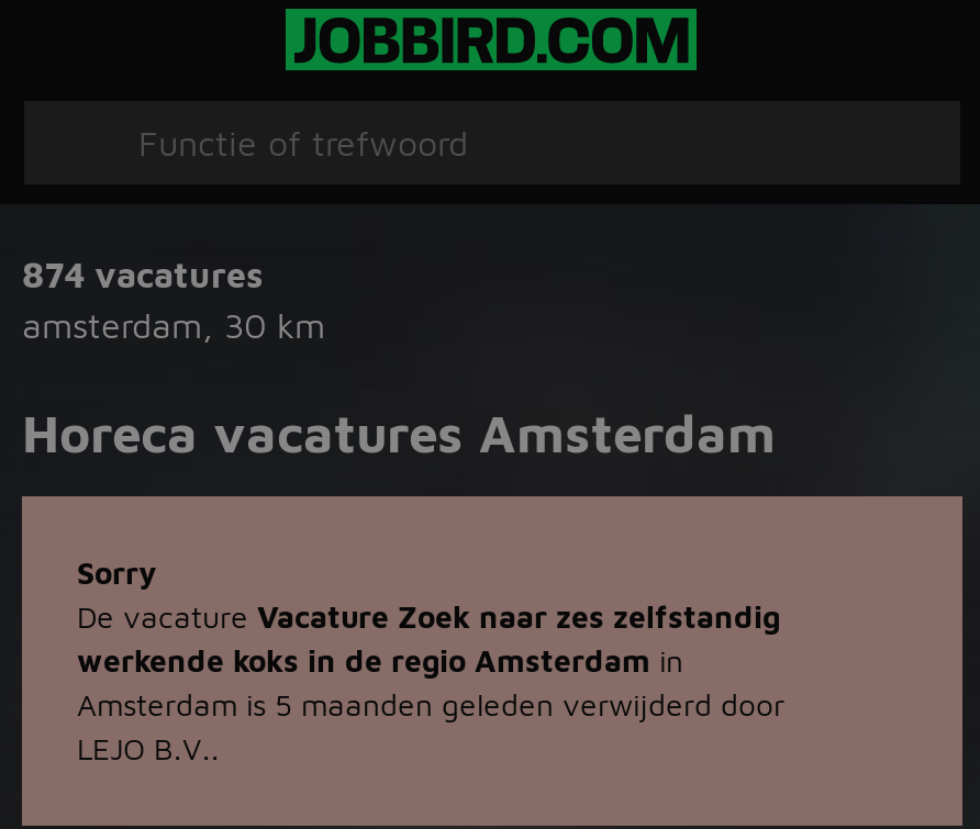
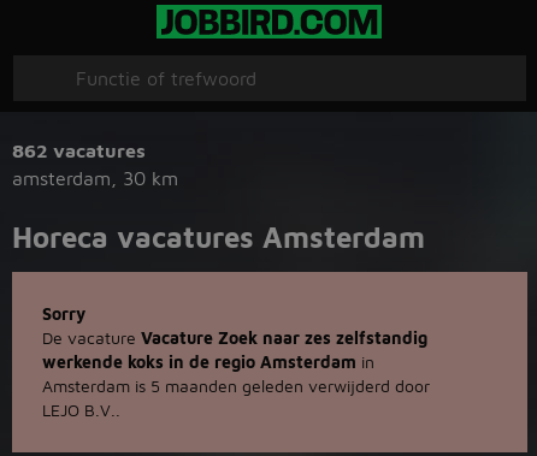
- 874 vacatures
+ 862 vacatures
